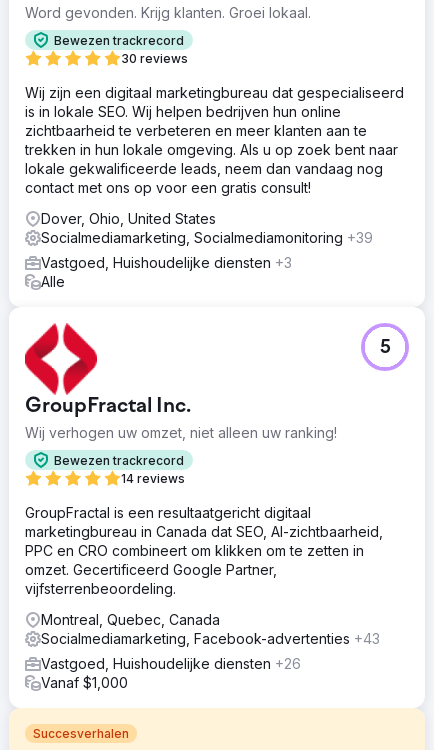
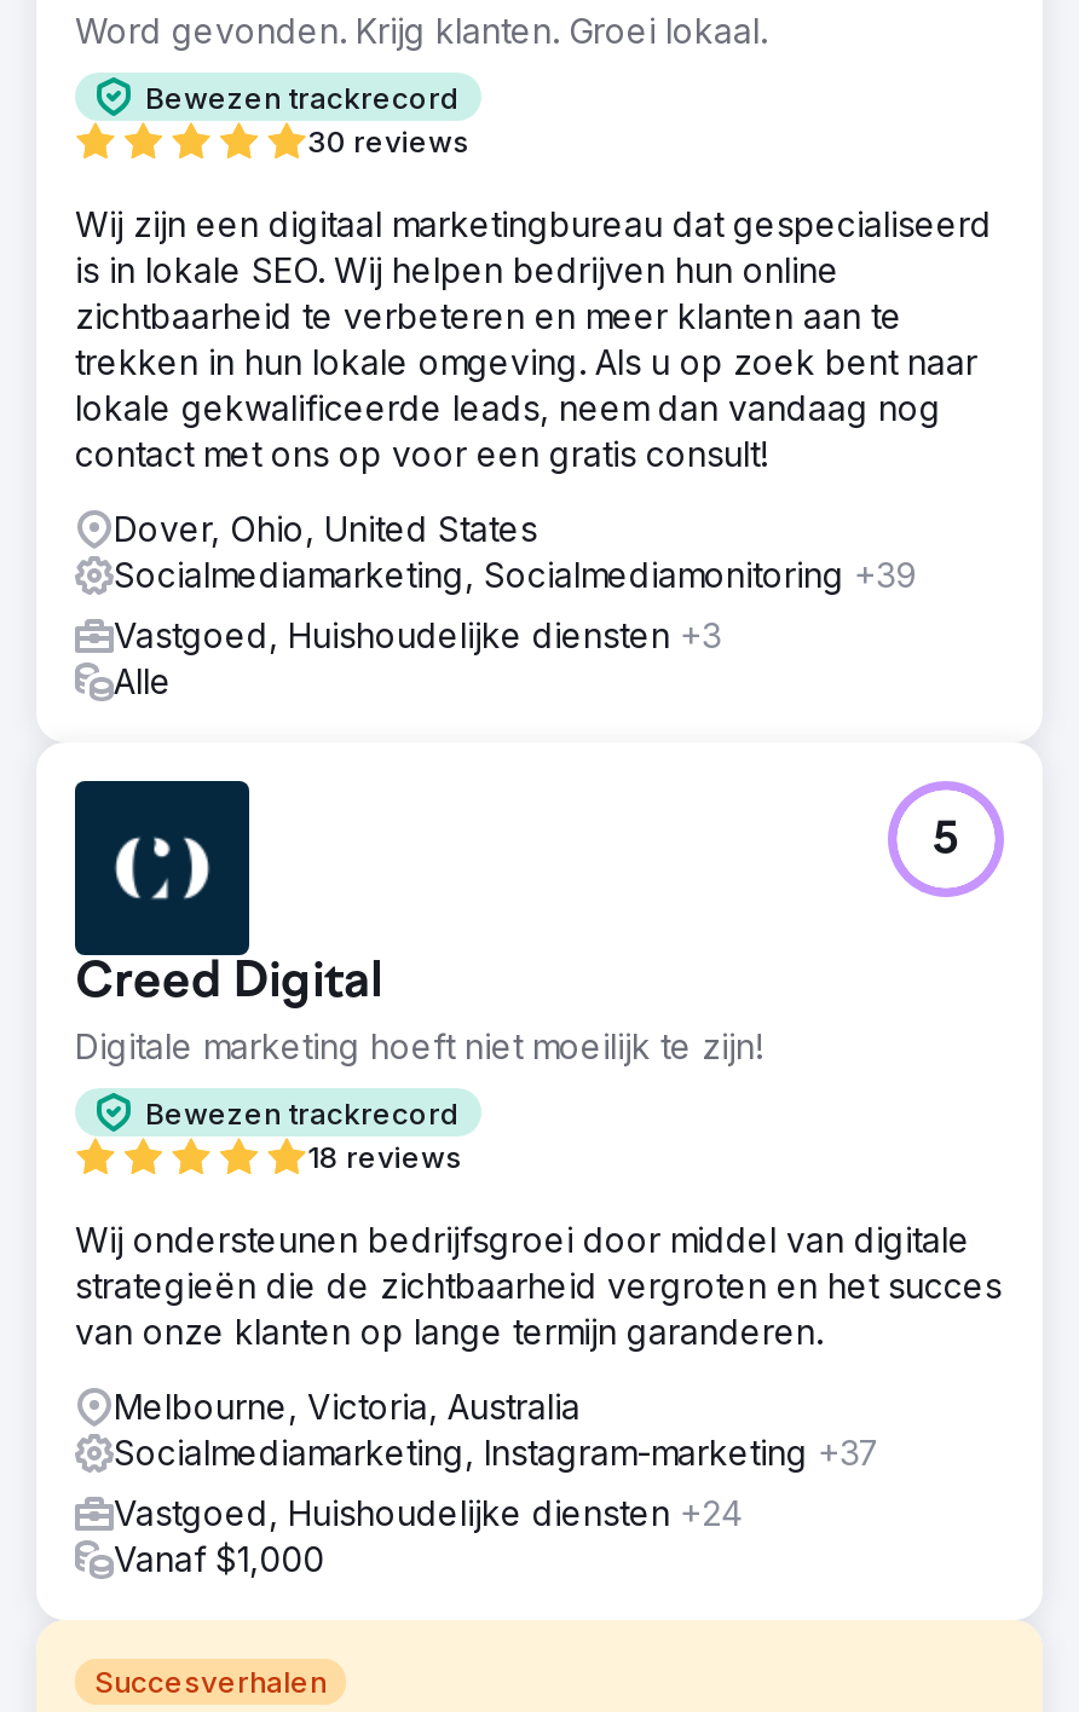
- [image]
- GroupFractal Inc.
- Wij verhogen uw omzet, niet alleen uw ranking!
+ [image]
+ Creed Digital
+ Digitale marketing hoeft niet moeilijk te zijn!

- 14 reviews
+ 18 reviews

- GroupFractal is een resultaatgericht digitaal
- marketingbureau in Canada dat SEO, AI-zichtbaarheid,
- PPC en CRO combineert om klikken om te zetten in
- omzet. Gecertificeerd Google Partner,
- vijfsterrenbeoordeling.
+ Wij ondersteunen bedrijfsgroei door middel van digitale
+ strategieën die de zichtbaarheid vergroten en het succes
+ van onze klanten op lange termijn garanderen.

- Montreal, Quebec, Canada
- Socialmediamarketing, Facebook-advertenties +43
+ Melbourne, Victoria, Australia
+ Socialmediamarketing, Instagram-marketing +37

- Vastgoed, Huishoudelijke diensten +26
+ Vastgoed, Huishoudelijke diensten +24
